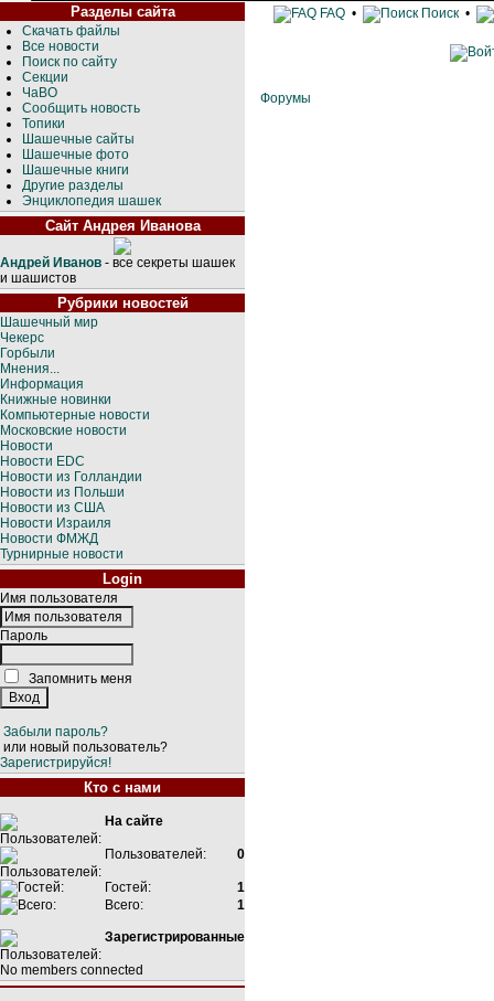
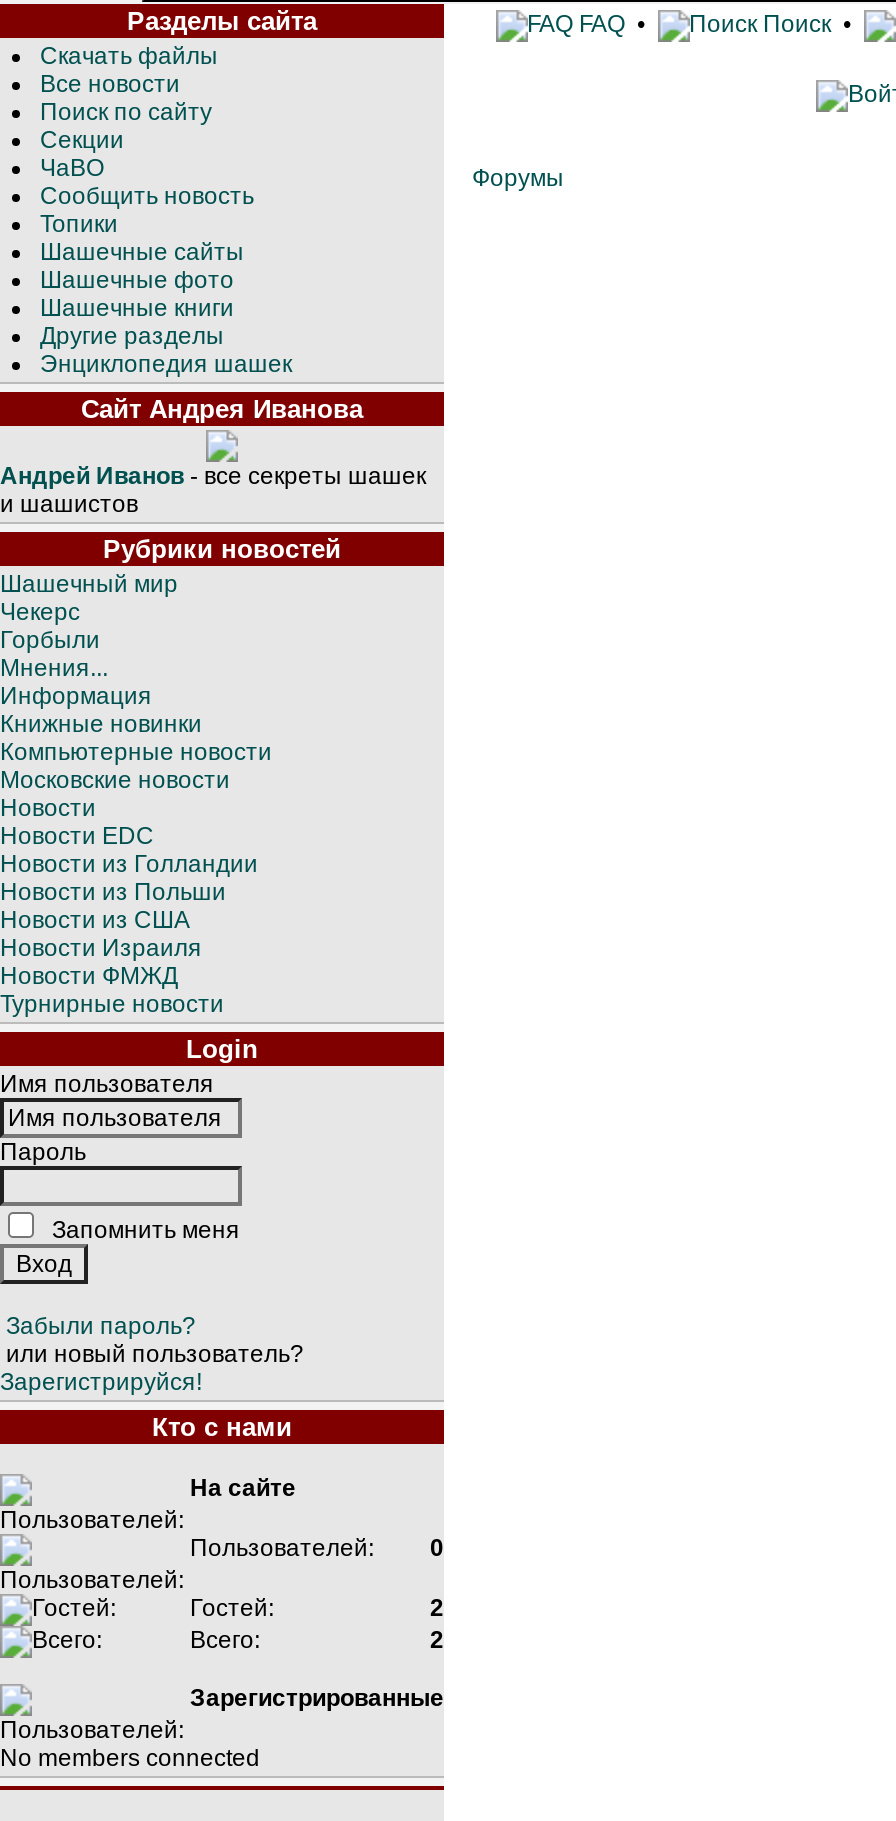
- 1
+ 2

- 1
+ 2
